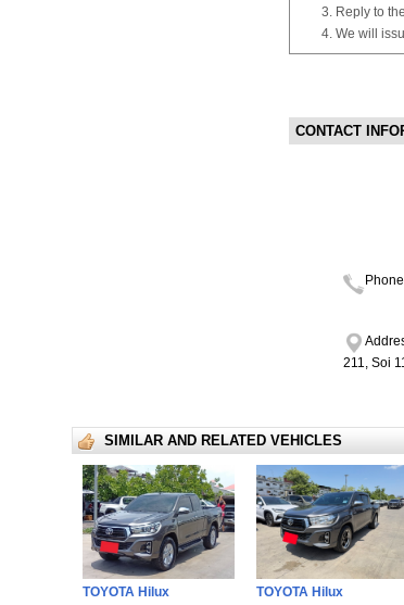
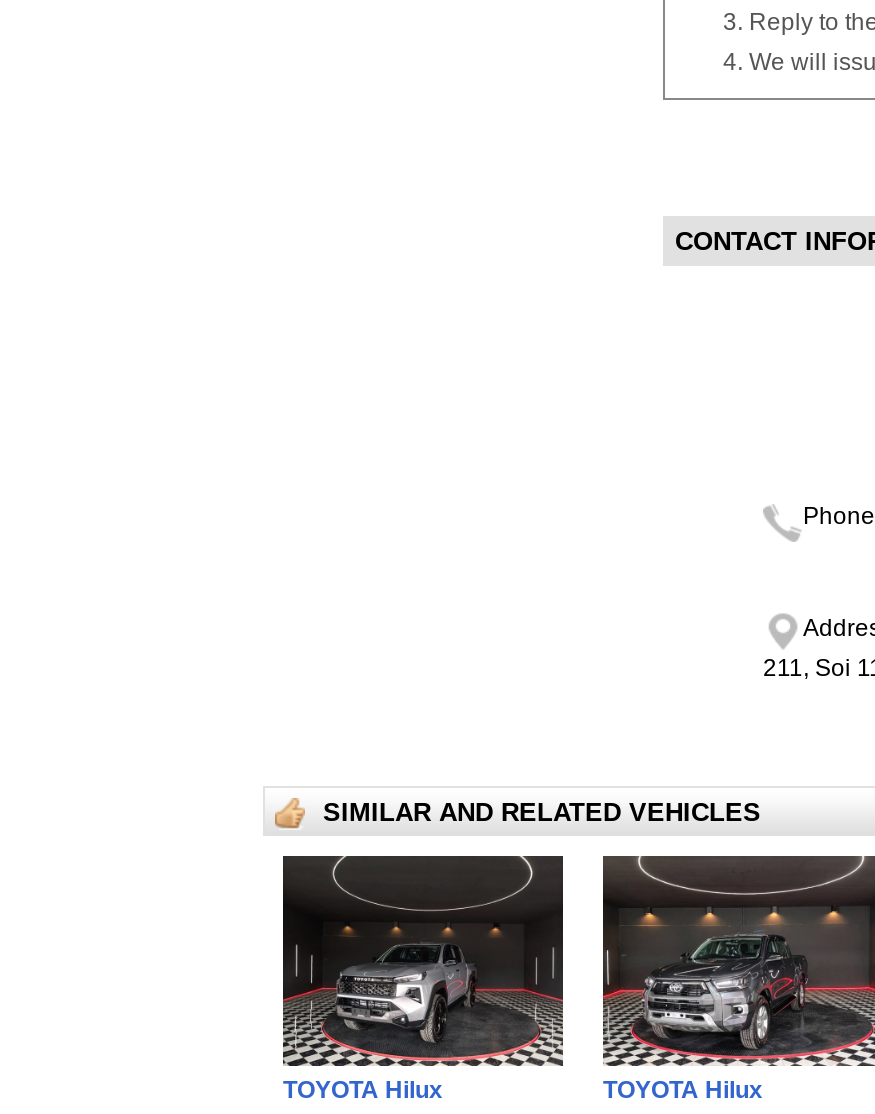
- [image]
+ [image]

- [image]
+ [image]
